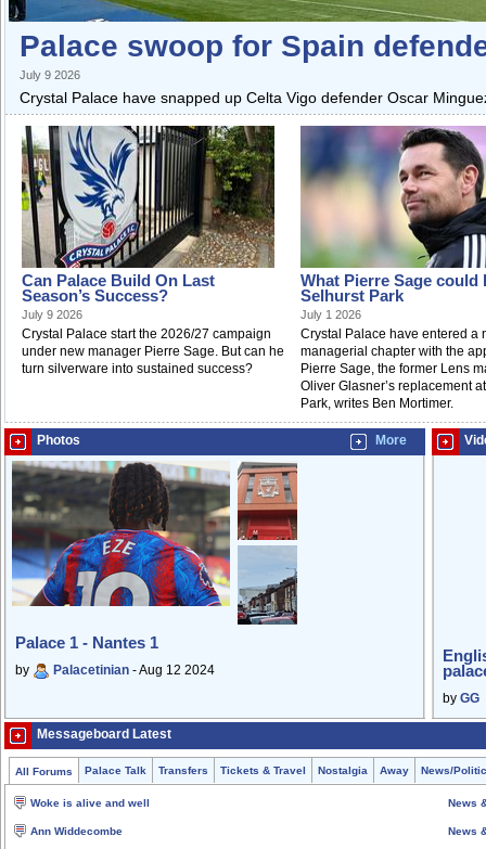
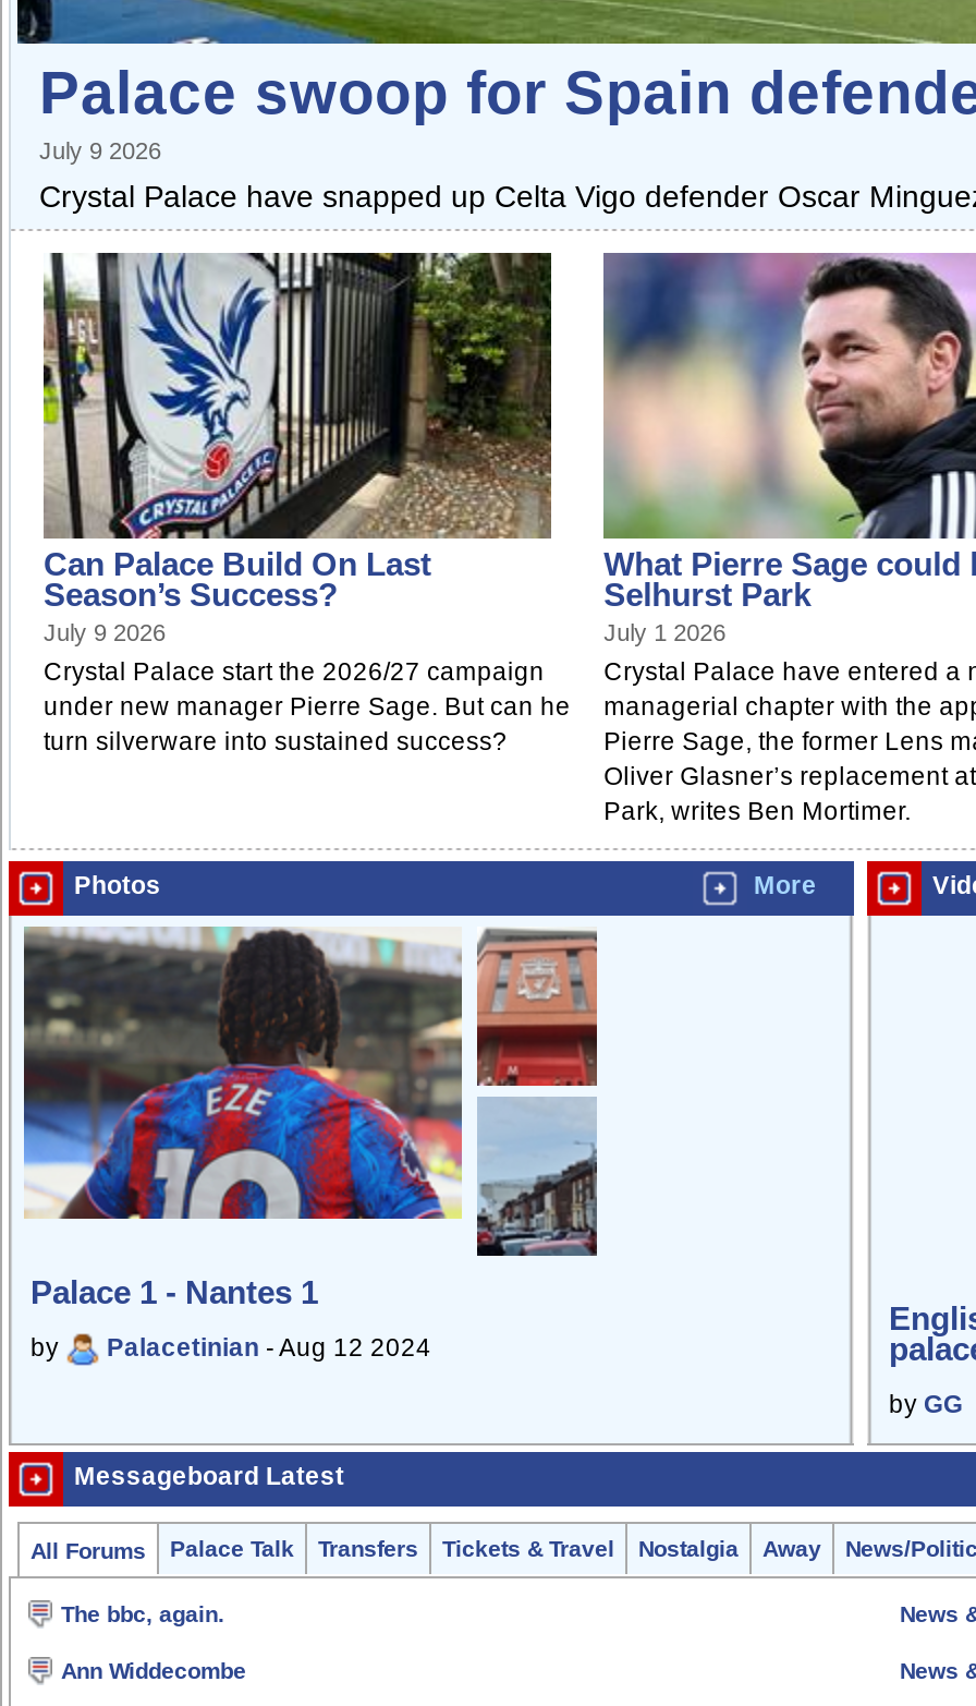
- Woke is alive and well
+ The bbc, again.
